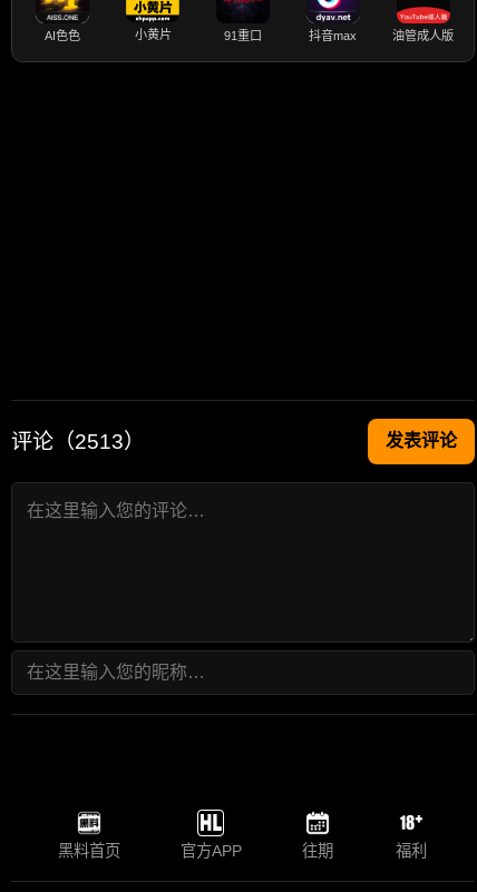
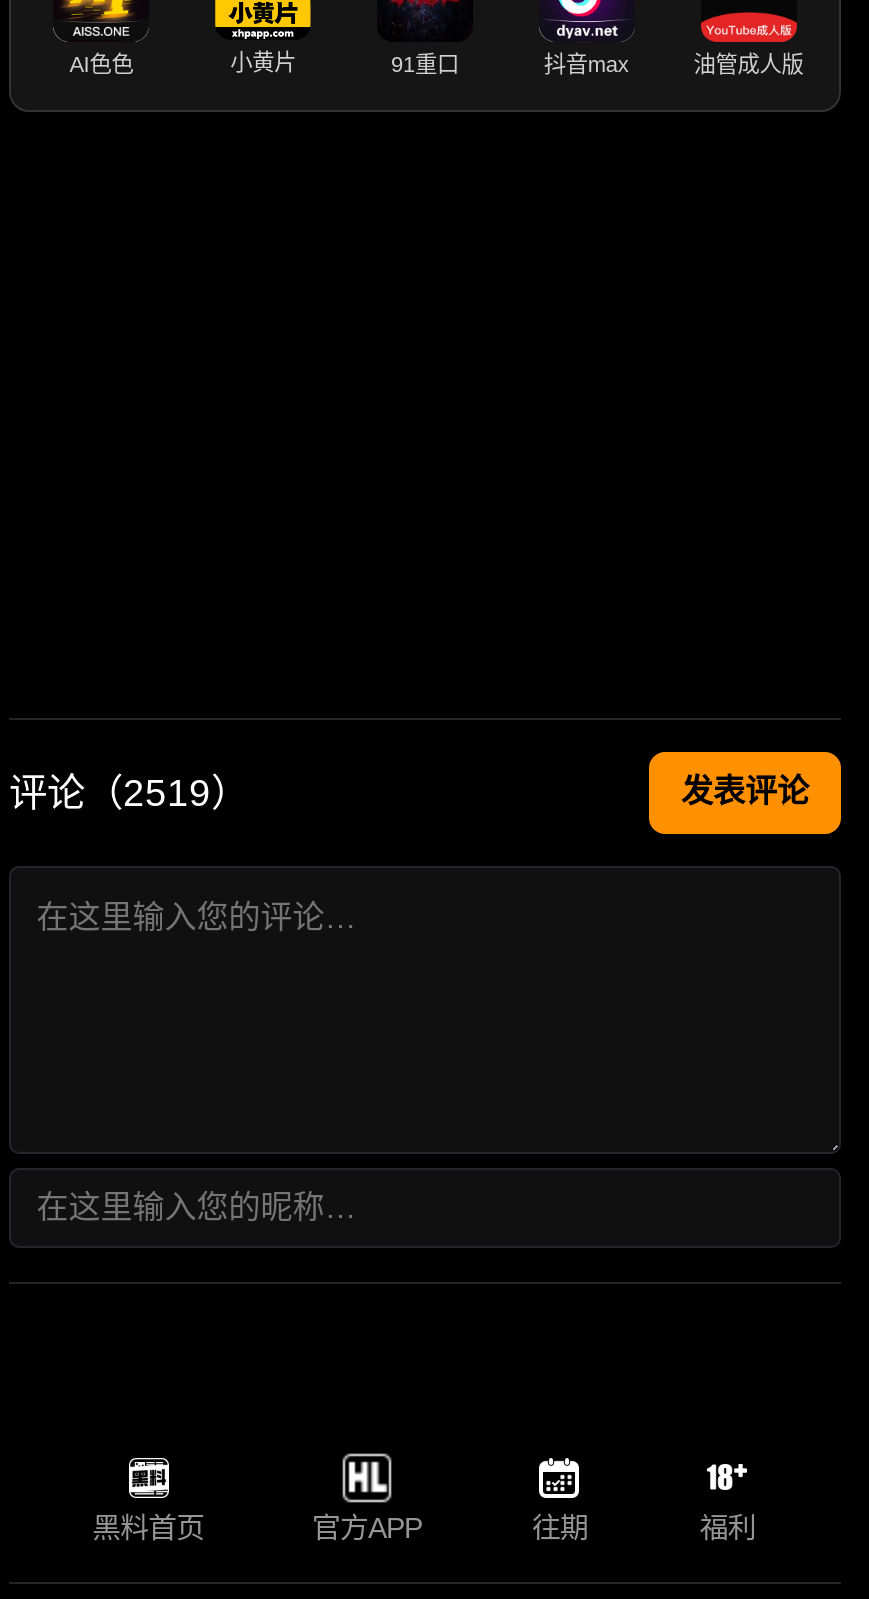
- 评论（2513）
+ 评论（2519）
